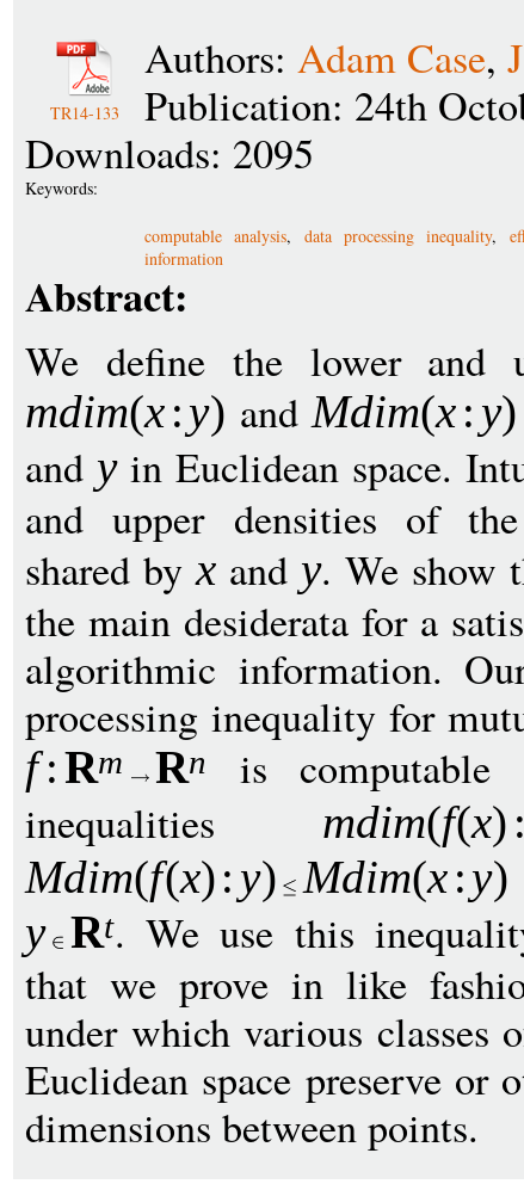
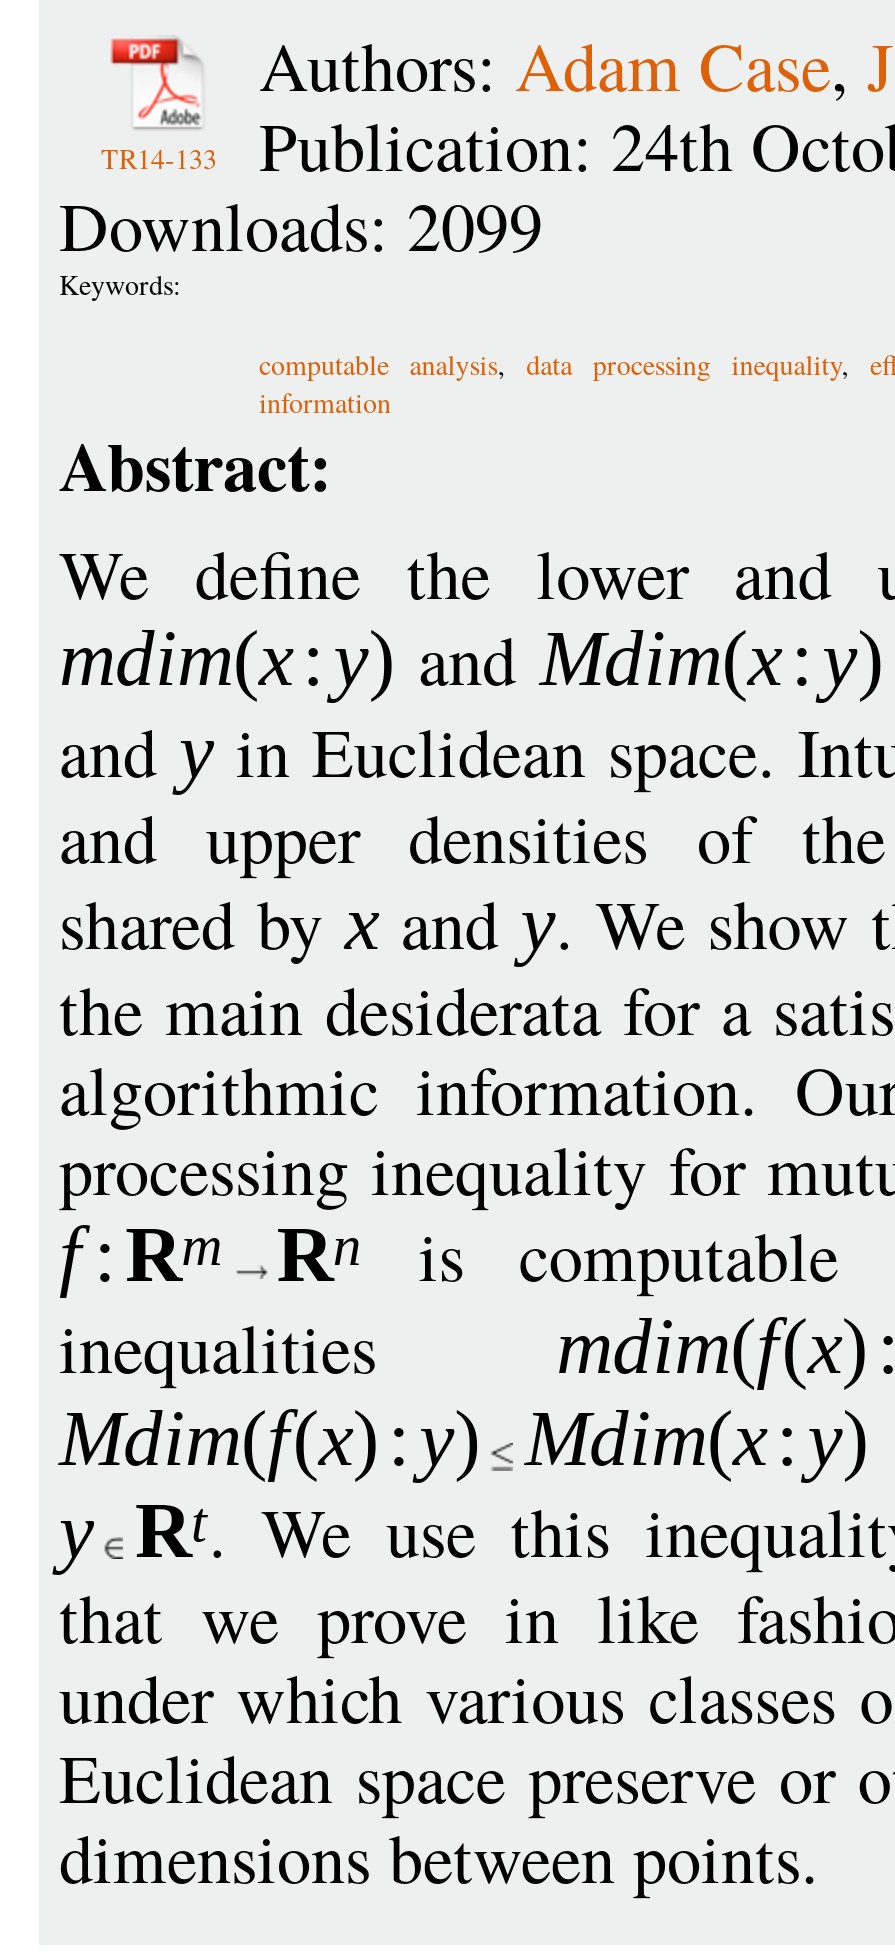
- Downloads: 2095
+ Downloads: 2099
